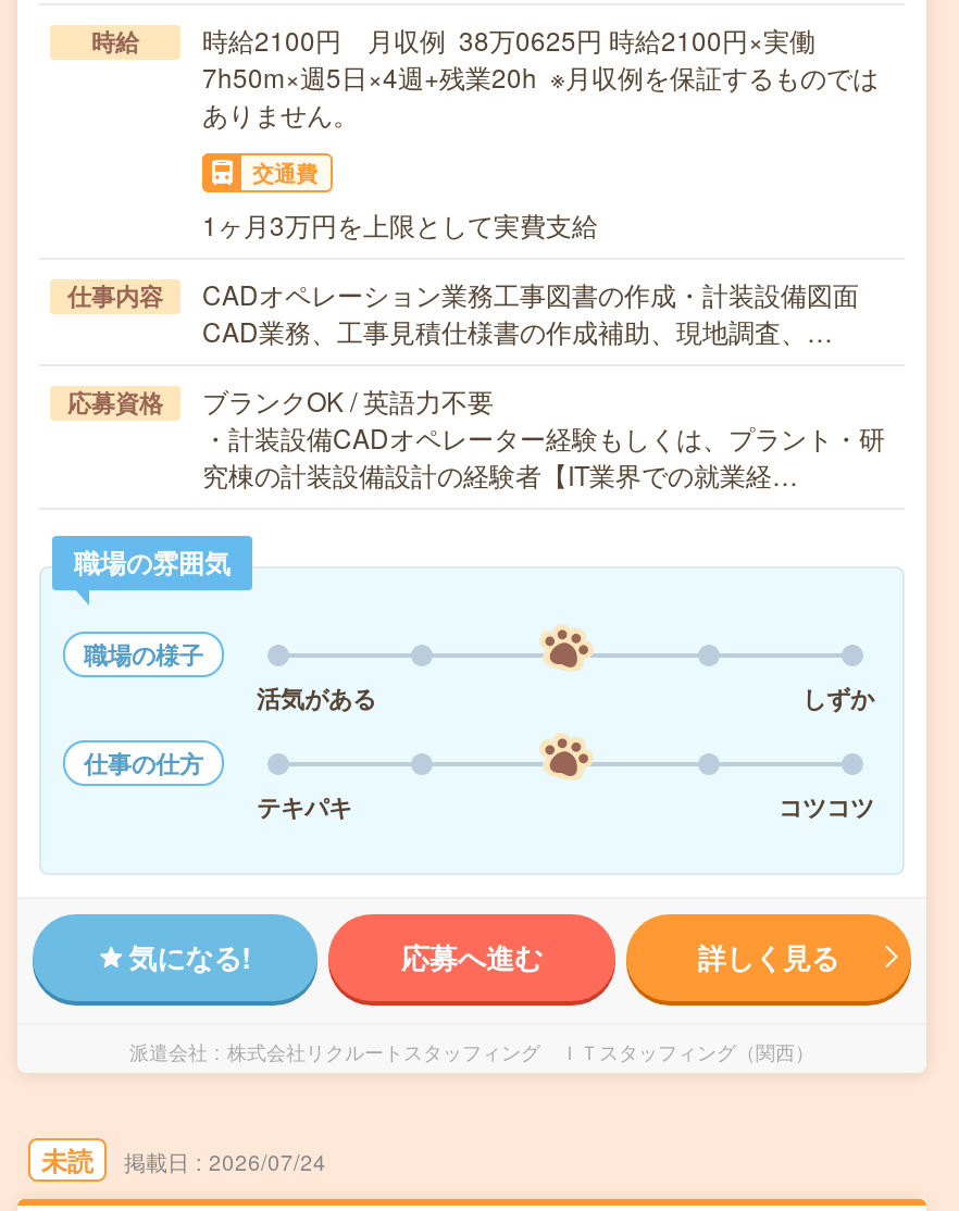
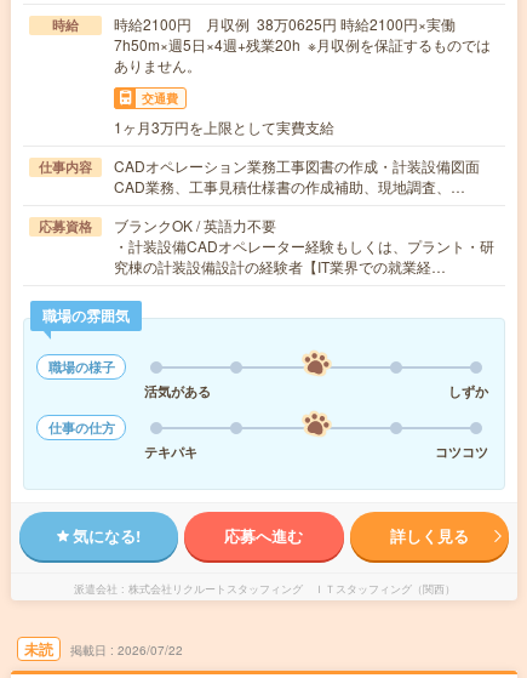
- 2026/07/24
+ 2026/07/22
